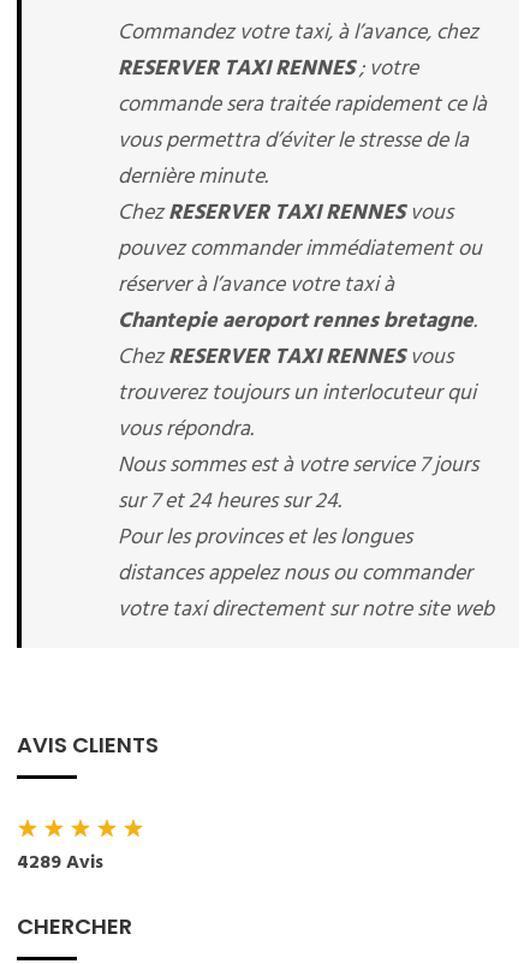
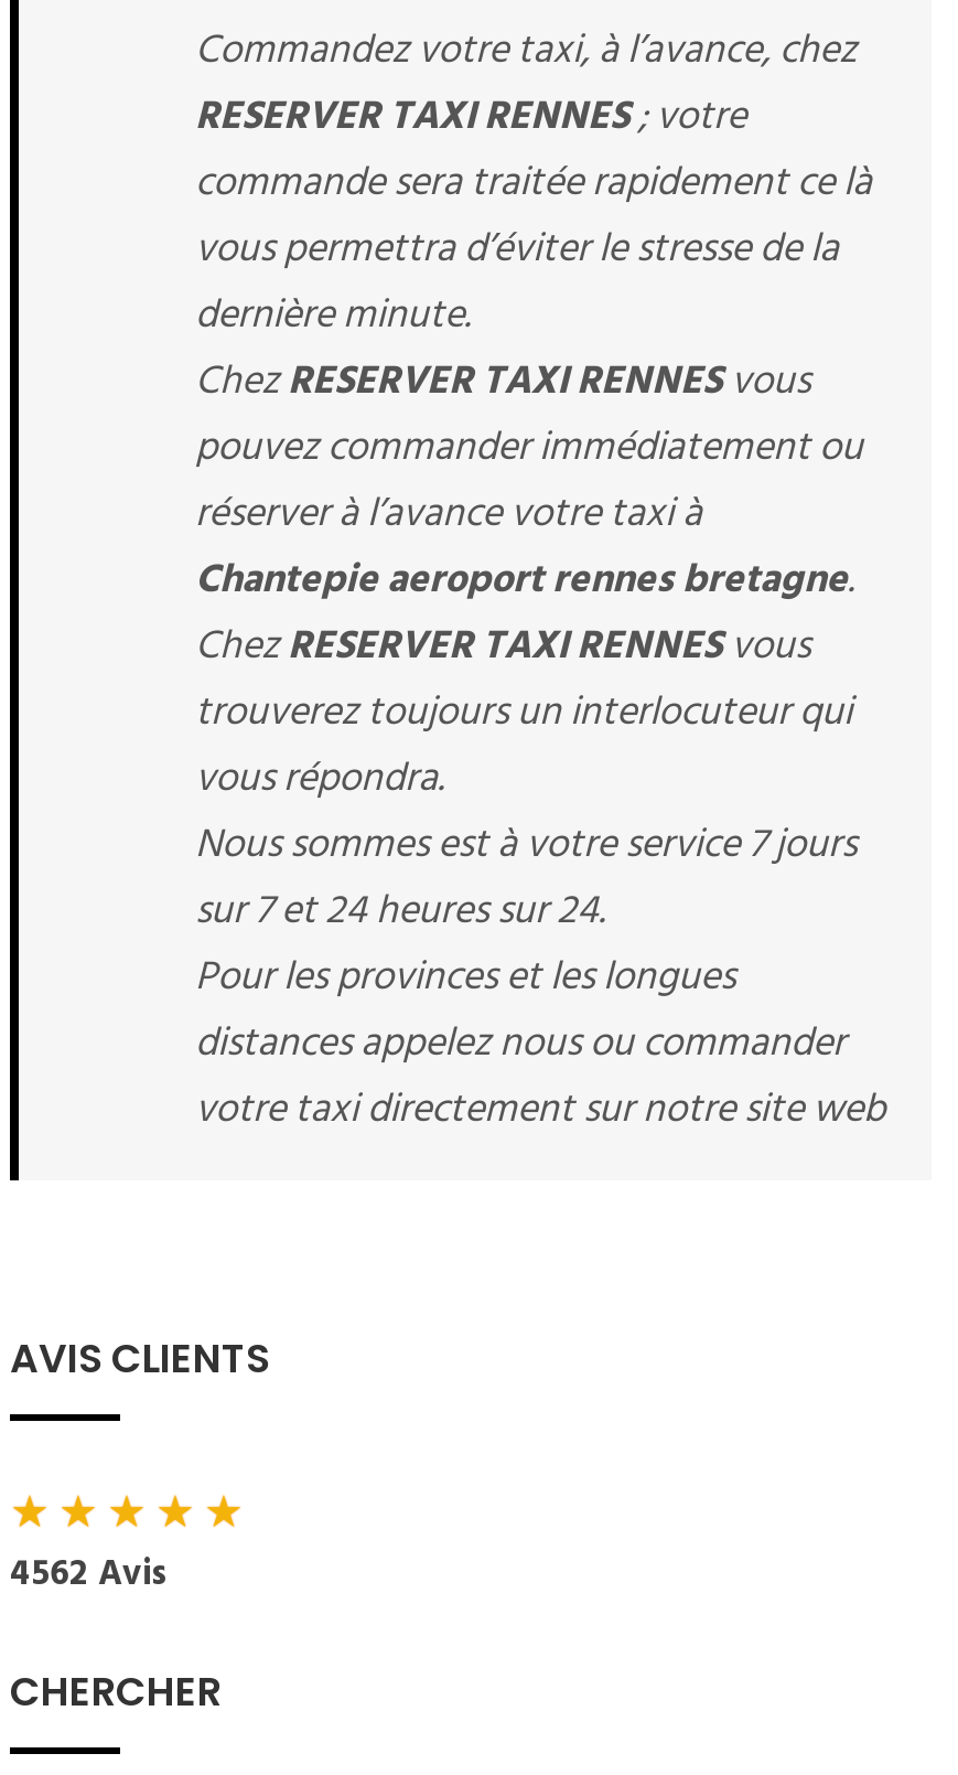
- 4289 Avis
+ 4562 Avis
